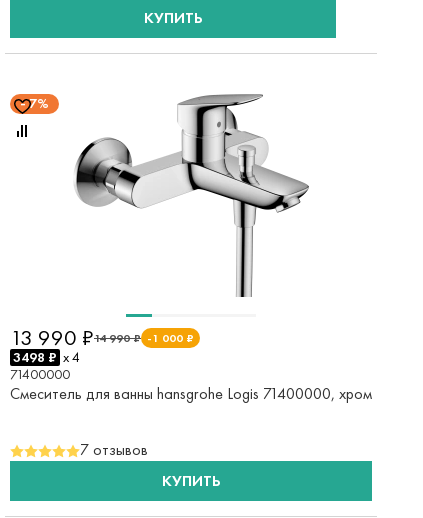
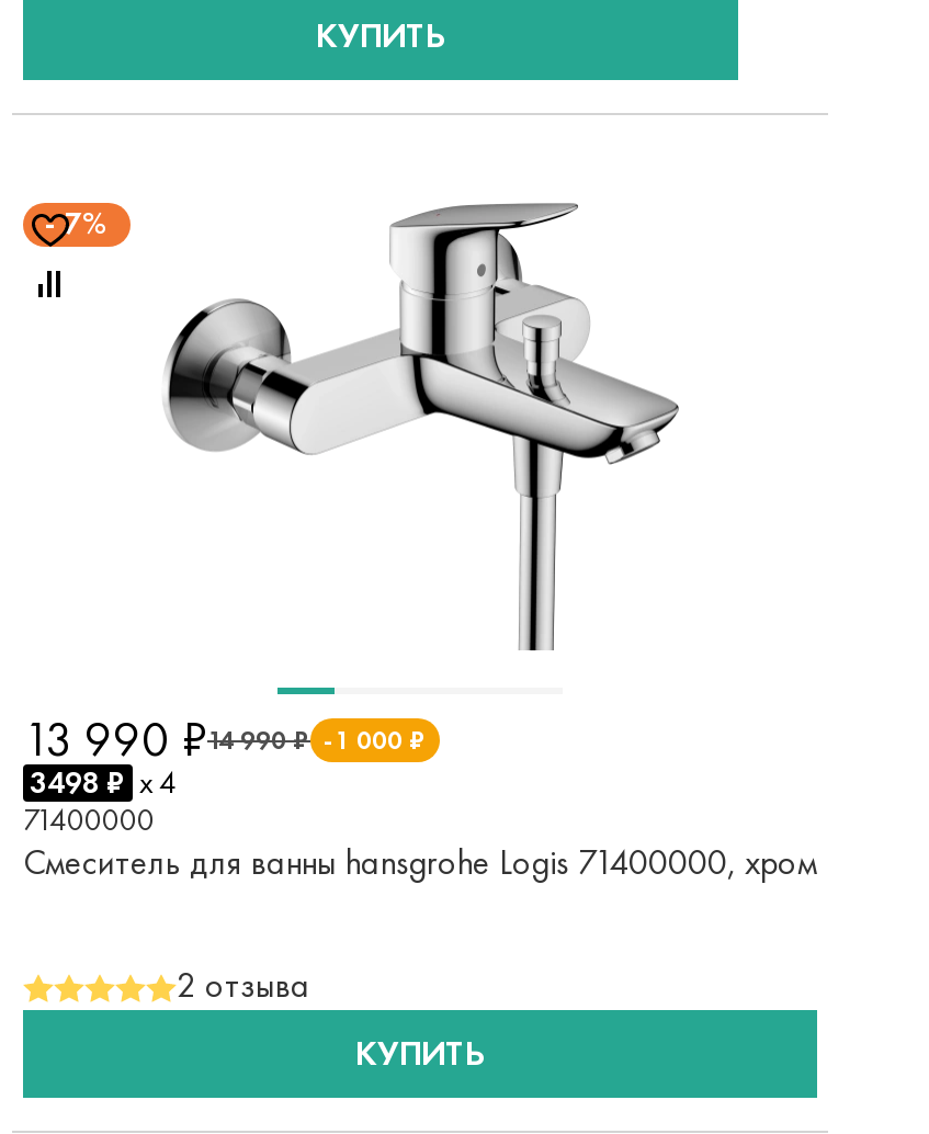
- 7 отзывов
+ 2 отзыва
